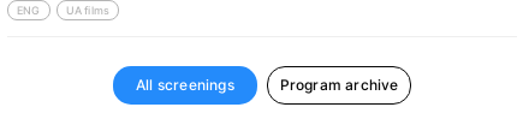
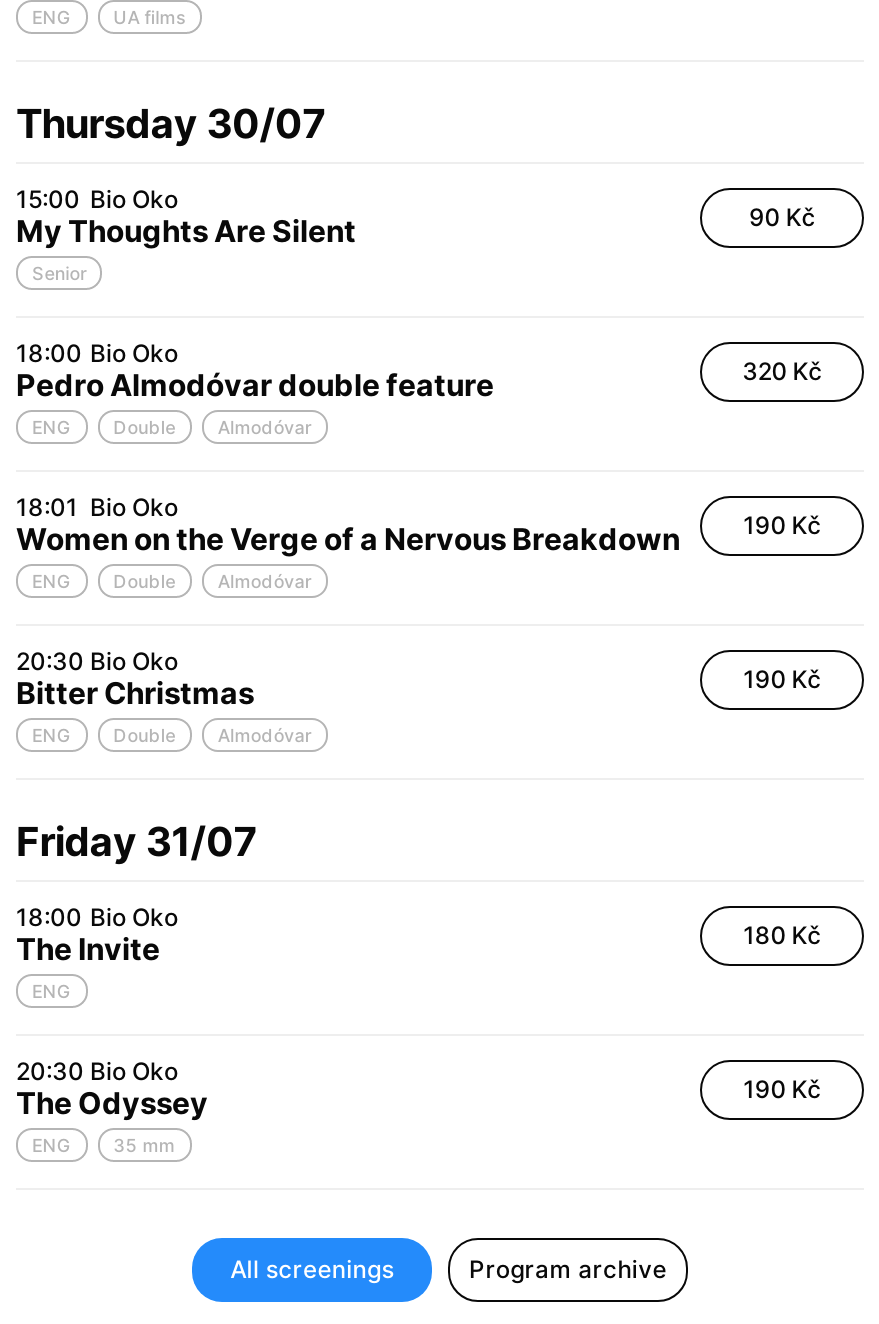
+ Thursday 30/07
+ 15:00 Bio Oko
+ My Thoughts Are Silent
+ Senior

+ 18:00 Bio Oko
+ Pedro Almodóvar double feature
+ ENG
+ Double
+ Almodóvar

+ 18:01 Bio Oko
+ Women on the Verge of a Nervous Breakdown
+ ENG
+ Double
+ Almodóvar

+ 20:30 Bio Oko
+ Bitter Christmas
+ ENG
+ Double
+ Almodóvar

+ Friday 31/07
+ 18:00 Bio Oko
+ The Invite
+ ENG

+ 20:30 Bio Oko
+ The Odyssey
+ ENG
+ 35 mm

+ 320 Kč

+ 190 Kč

+ 190 Kč

+ 180 Kč

+ 190 Kč

+ 90 Kč
